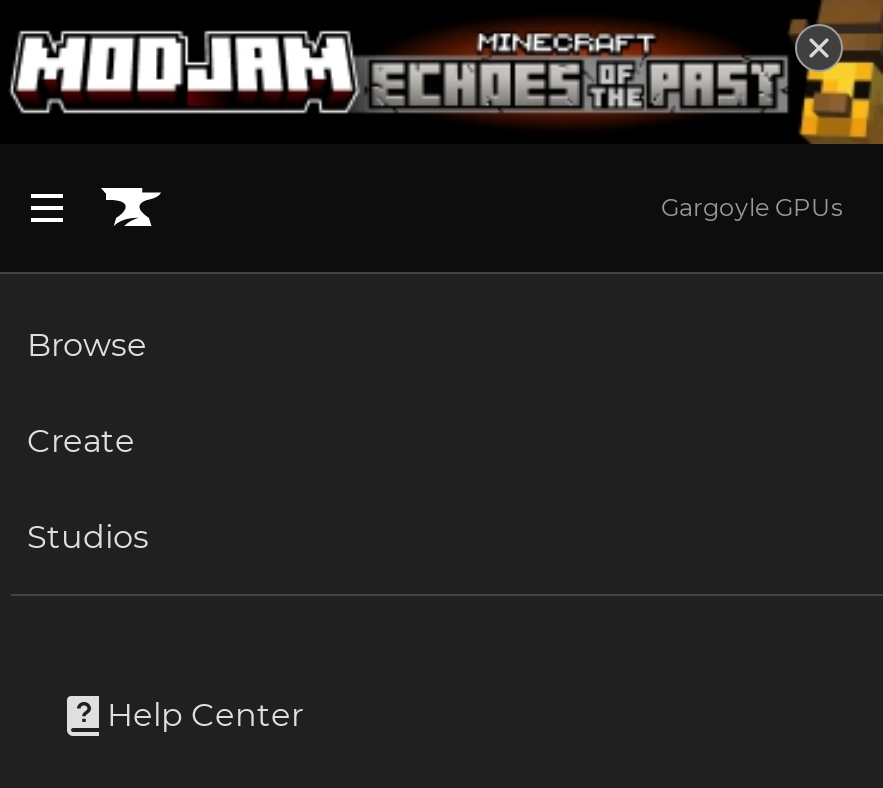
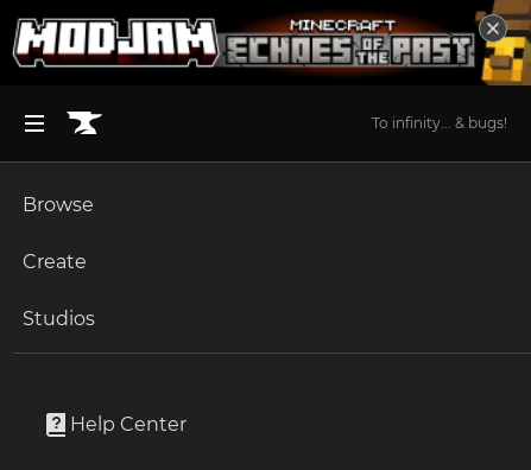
- Gargoyle GPUs
+ To infinity... & bugs!
